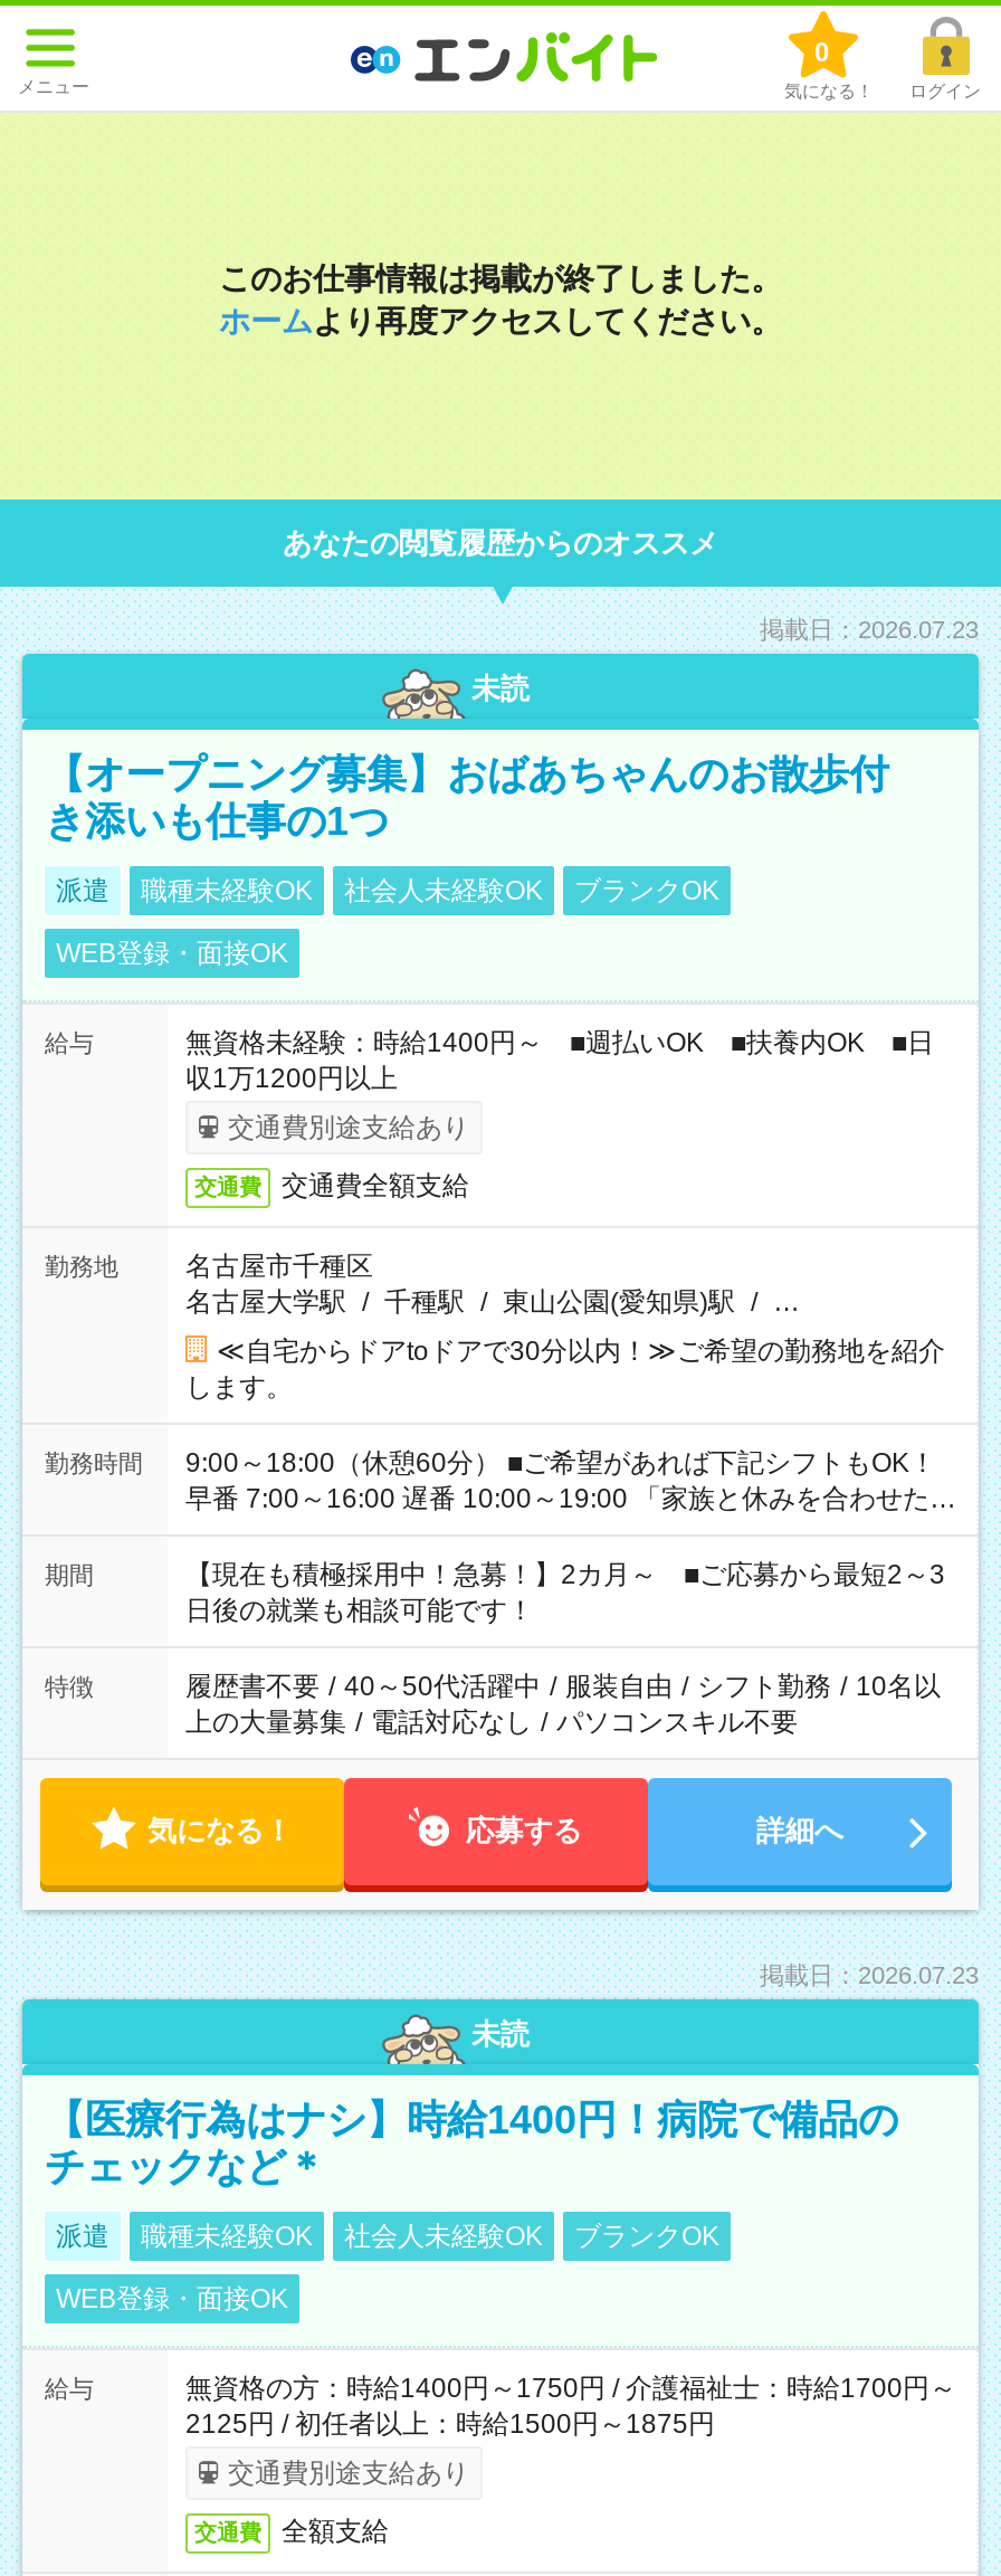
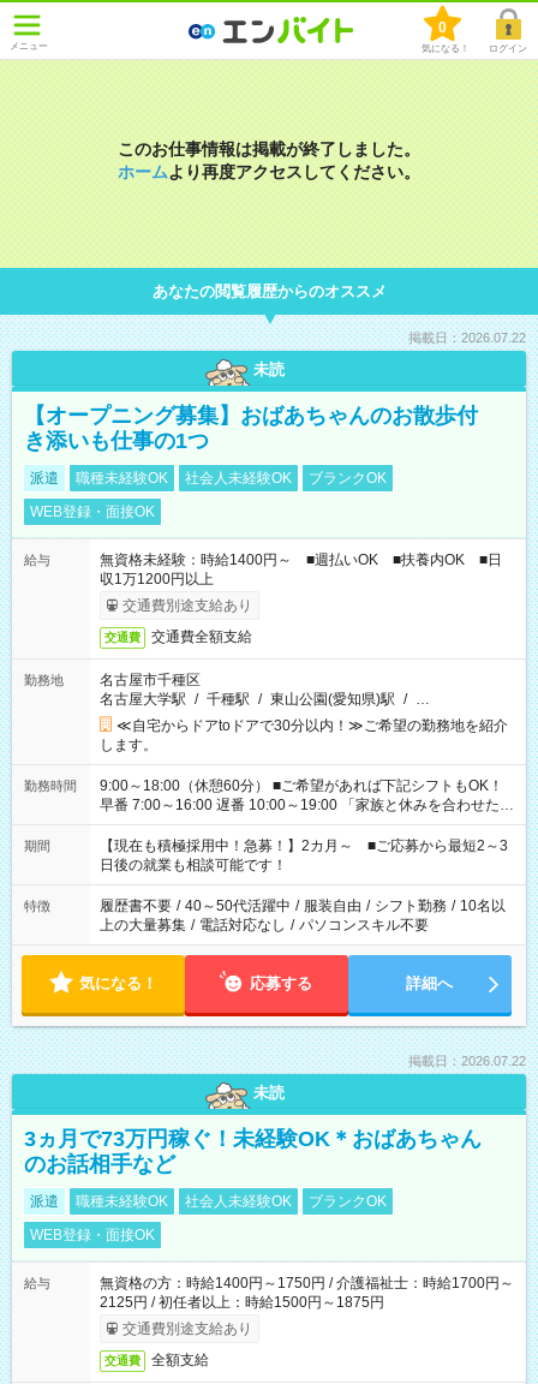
- 掲載日：2026.07.23
+ 掲載日：2026.07.22

- 掲載日：2026.07.23
+ 掲載日：2026.07.22

- 【医療行為はナシ】時給1400円！病院で備品の
- チェックなど＊
+ 3ヵ月で73万円稼ぐ！未経験OK＊おばあちゃん
+ のお話相手など
